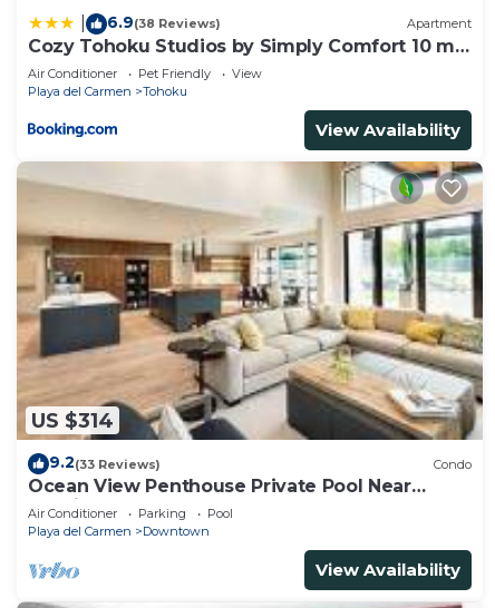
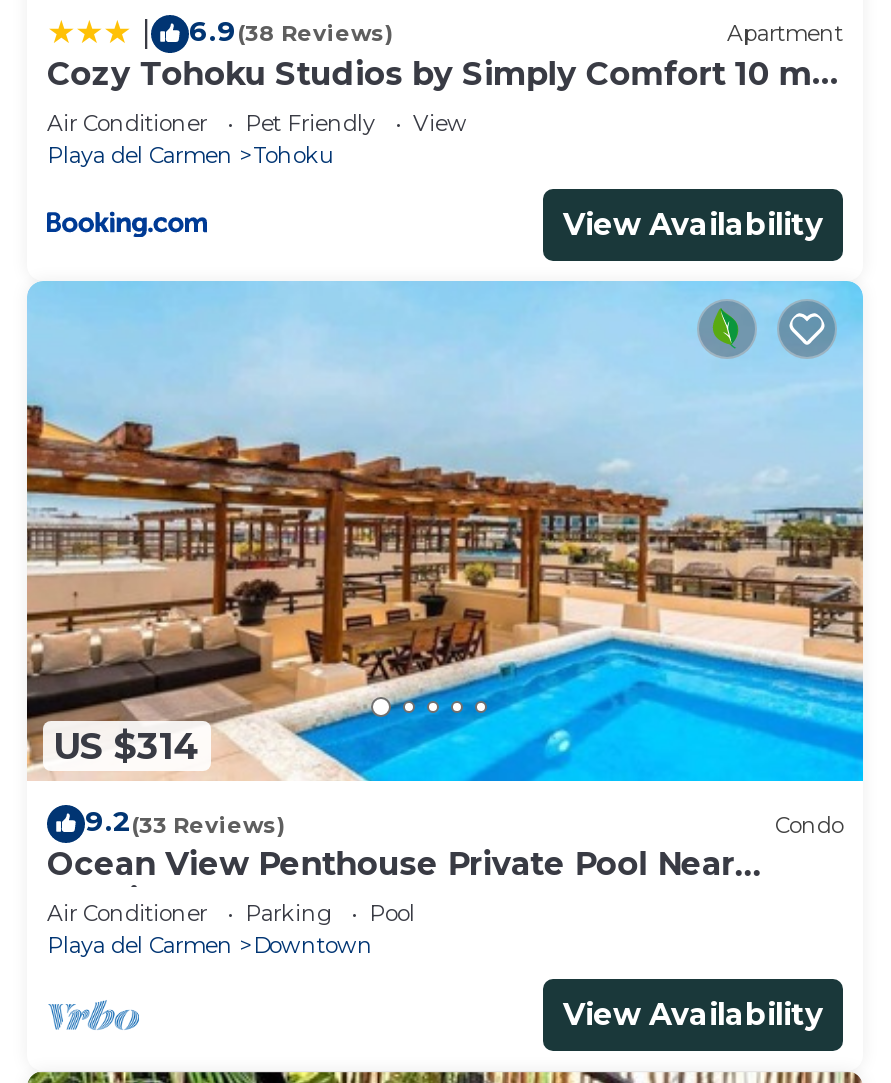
- [image]
+ [image]
